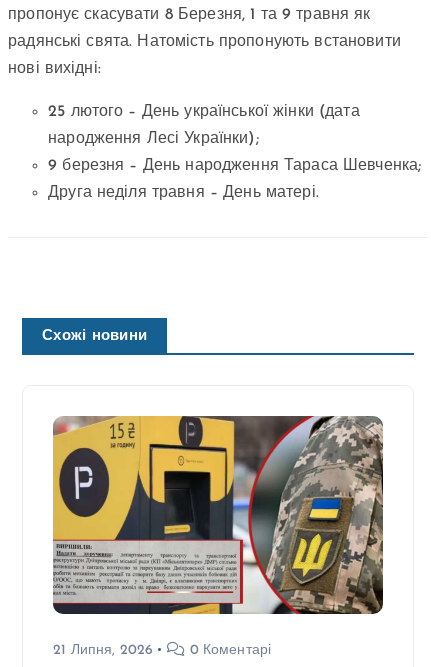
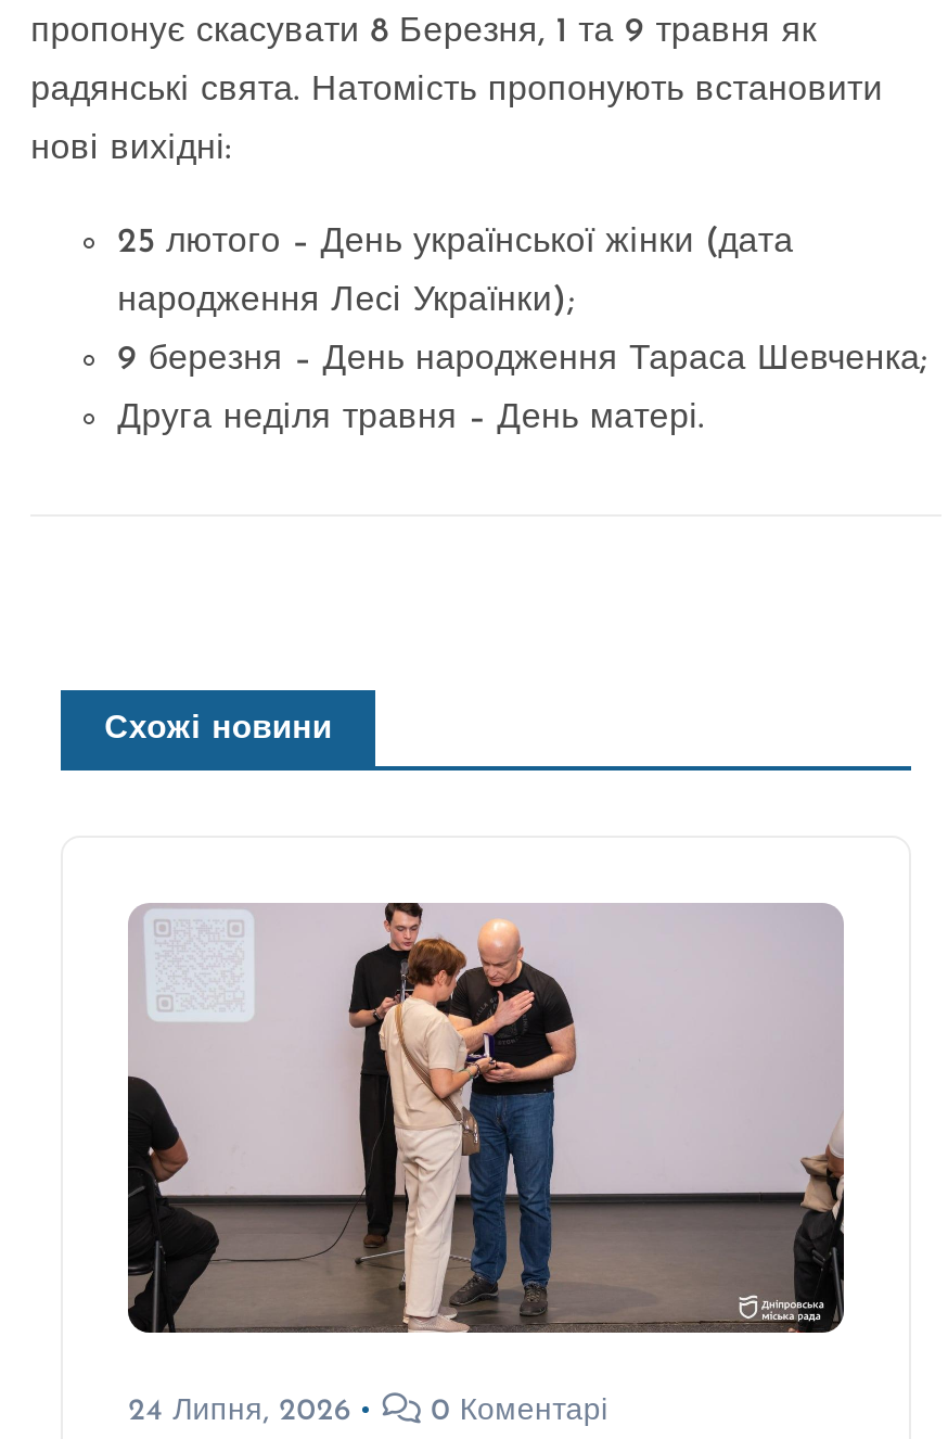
- [image]
- 21 Липня, 2026
+ [image]
+ 24 Липня, 2026
